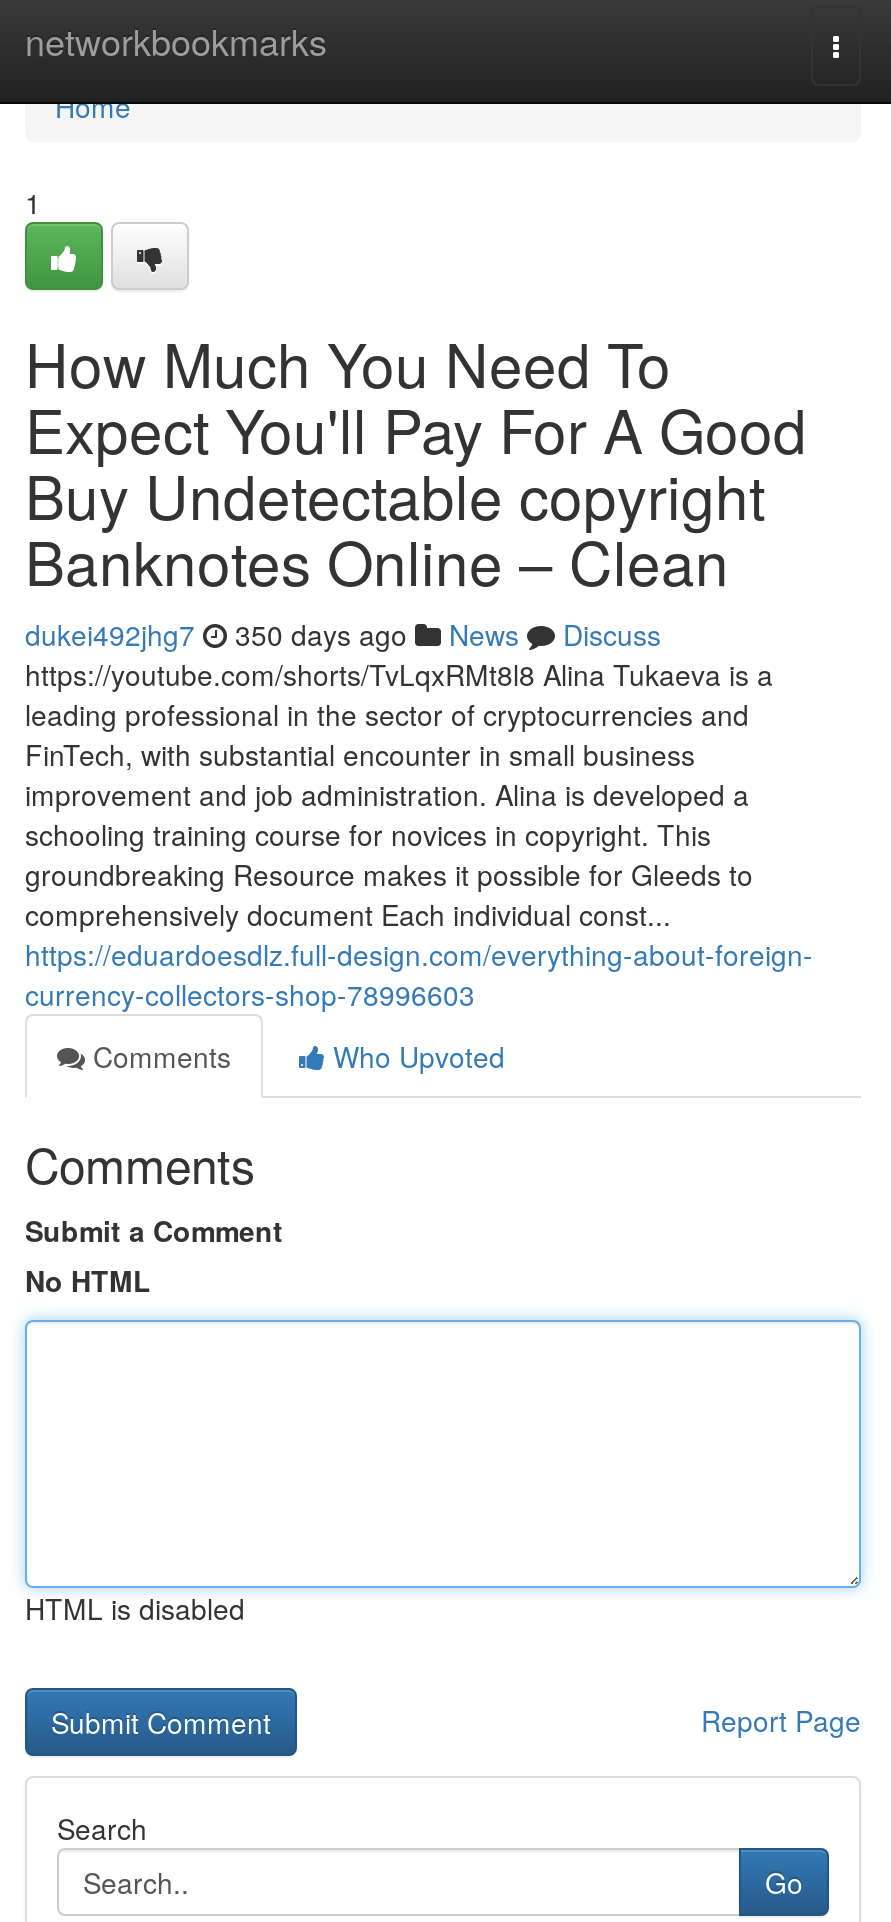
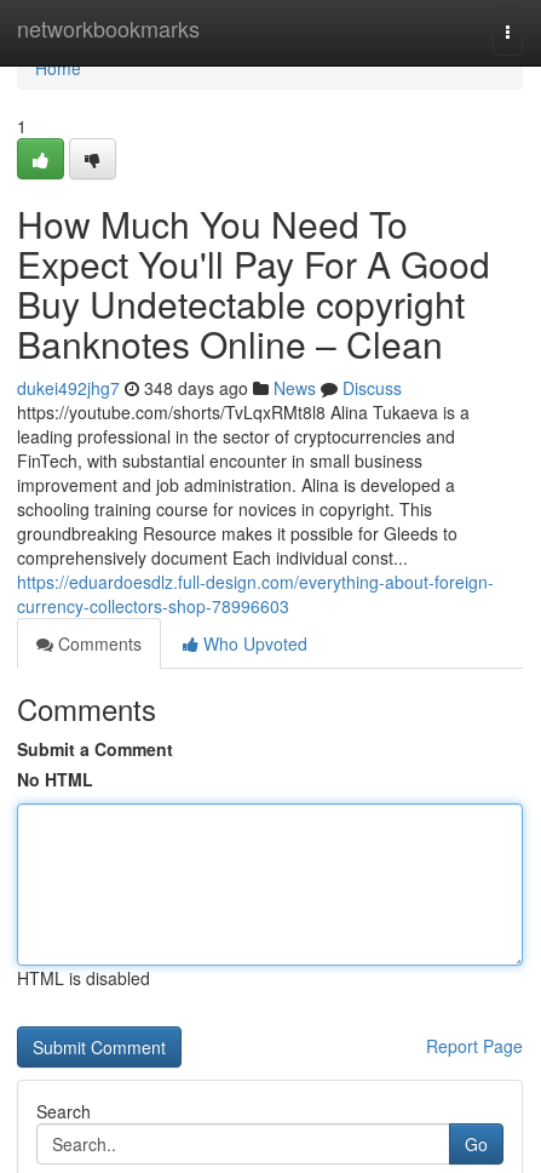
- dukei492jhg7 350 days ago News Discuss
+ dukei492jhg7 348 days ago News Discuss
